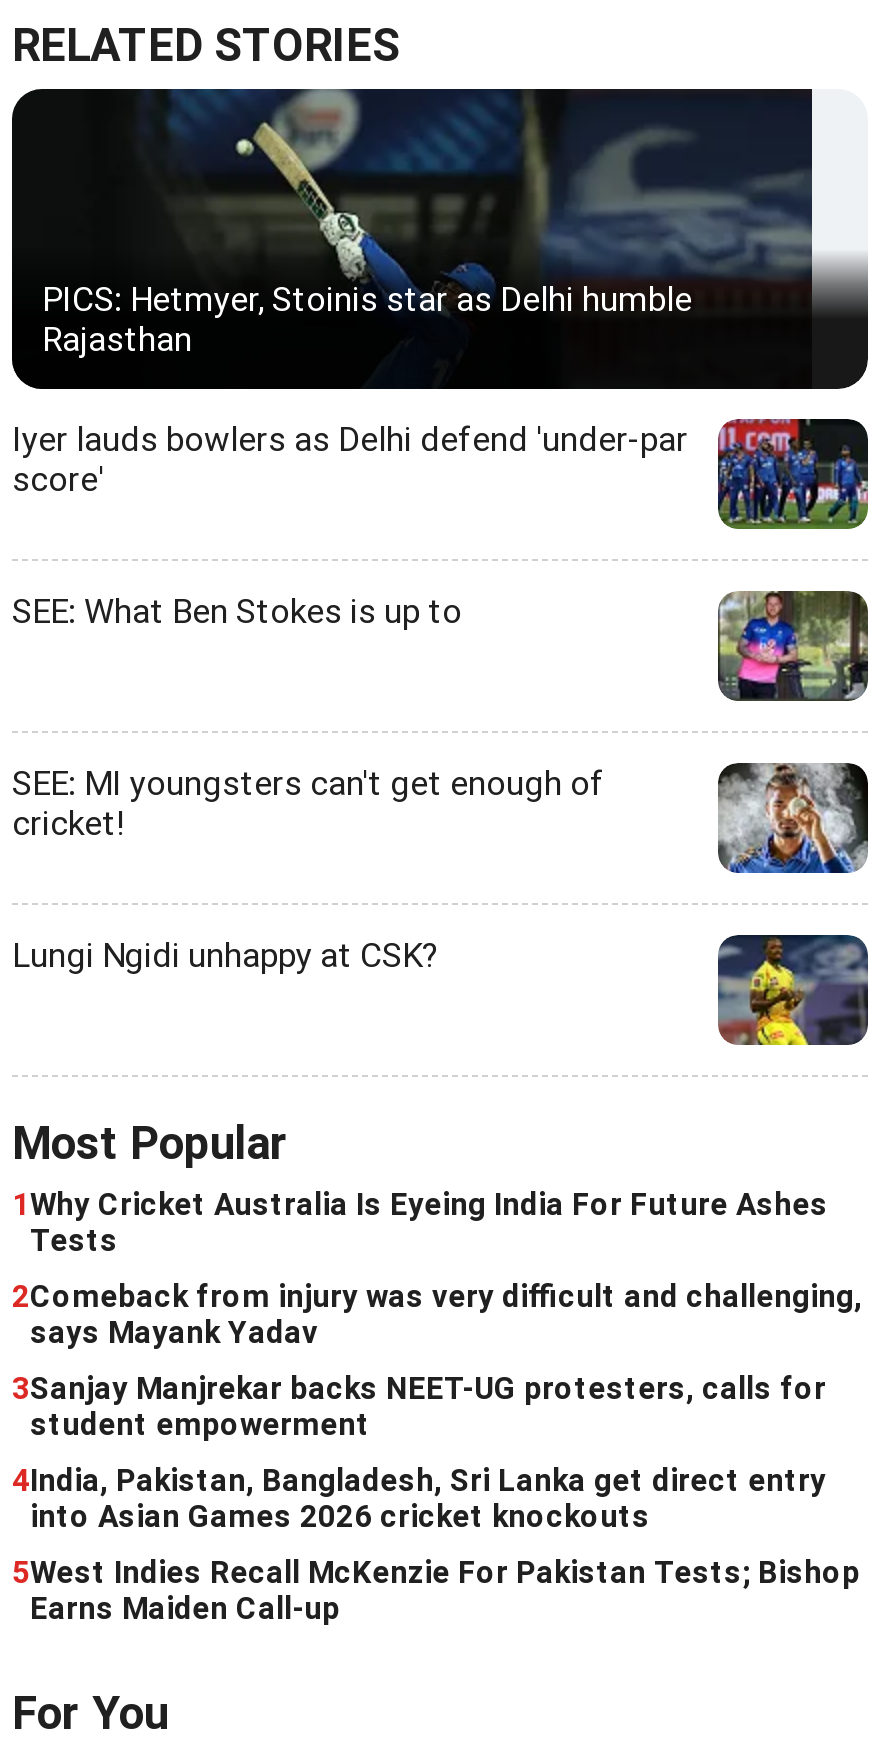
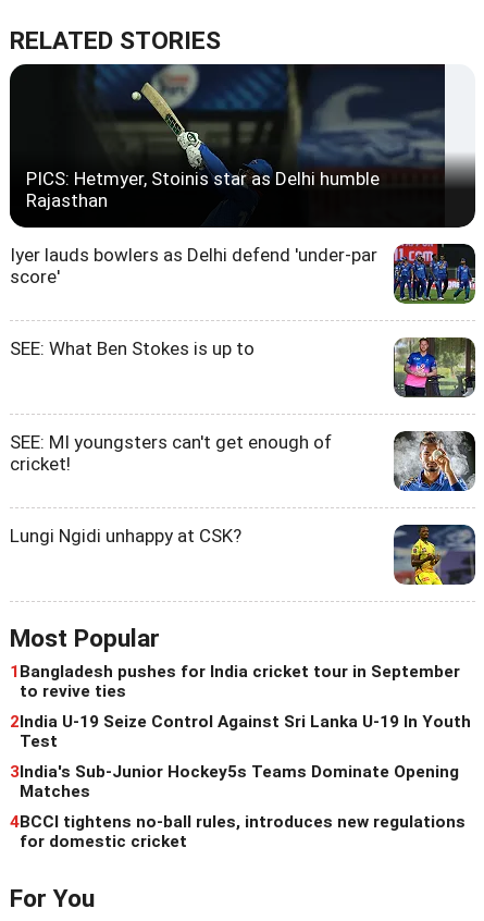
- 1Why Cricket Australia Is Eyeing India For Future Ashes
- Tests
- 2Comeback from injury was very difficult and challenging,
- says Mayank Yadav
- 3Sanjay Manjrekar backs NEET-UG protesters, calls for
- student empowerment
- 4India, Pakistan, Bangladesh, Sri Lanka get direct entry
- into Asian Games 2026 cricket knockouts
- 5West Indies Recall McKenzie For Pakistan Tests; Bishop
- Earns Maiden Call-up
+ 1 Bangladesh pushes for India cricket tour in September
+ to revive ties
+ 2India U-19 Seize Control Against Sri Lanka U-19 In Youth
+ Test
+ 3India's Sub-Junior Hockey5s Teams Dominate Opening
+ Matches
+ 4BCCI tightens no-ball rules, introduces new regulations
+ for domestic cricket
